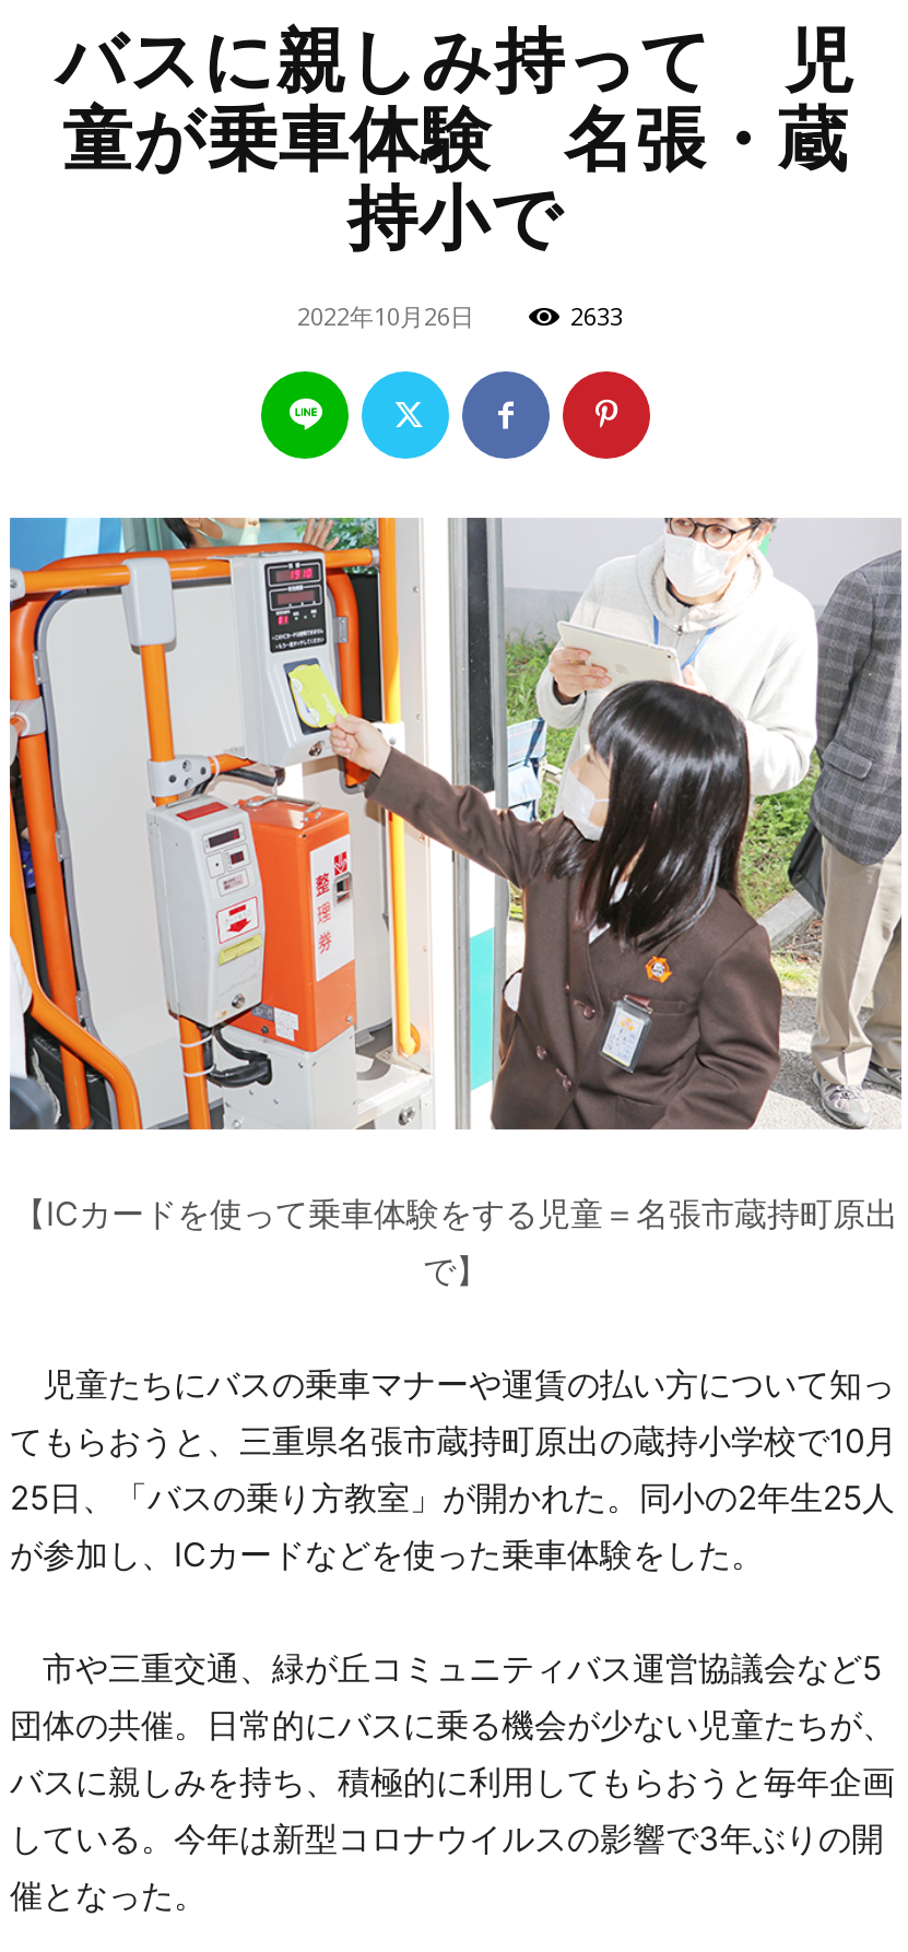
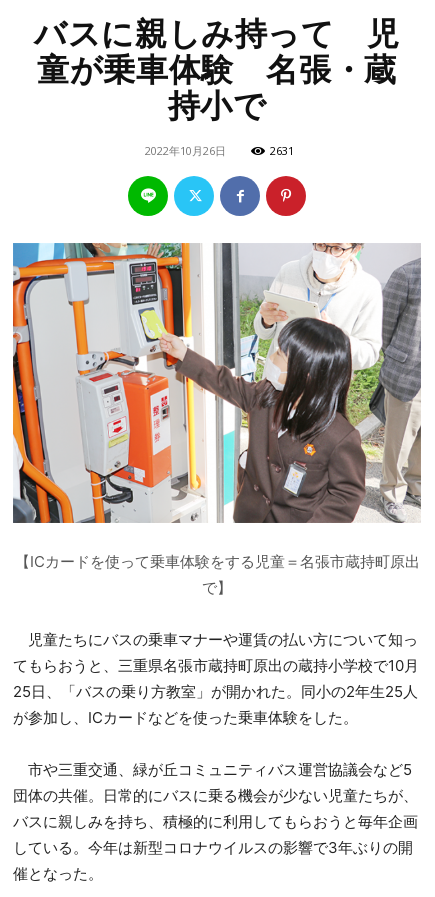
- 2633
+ 2631
